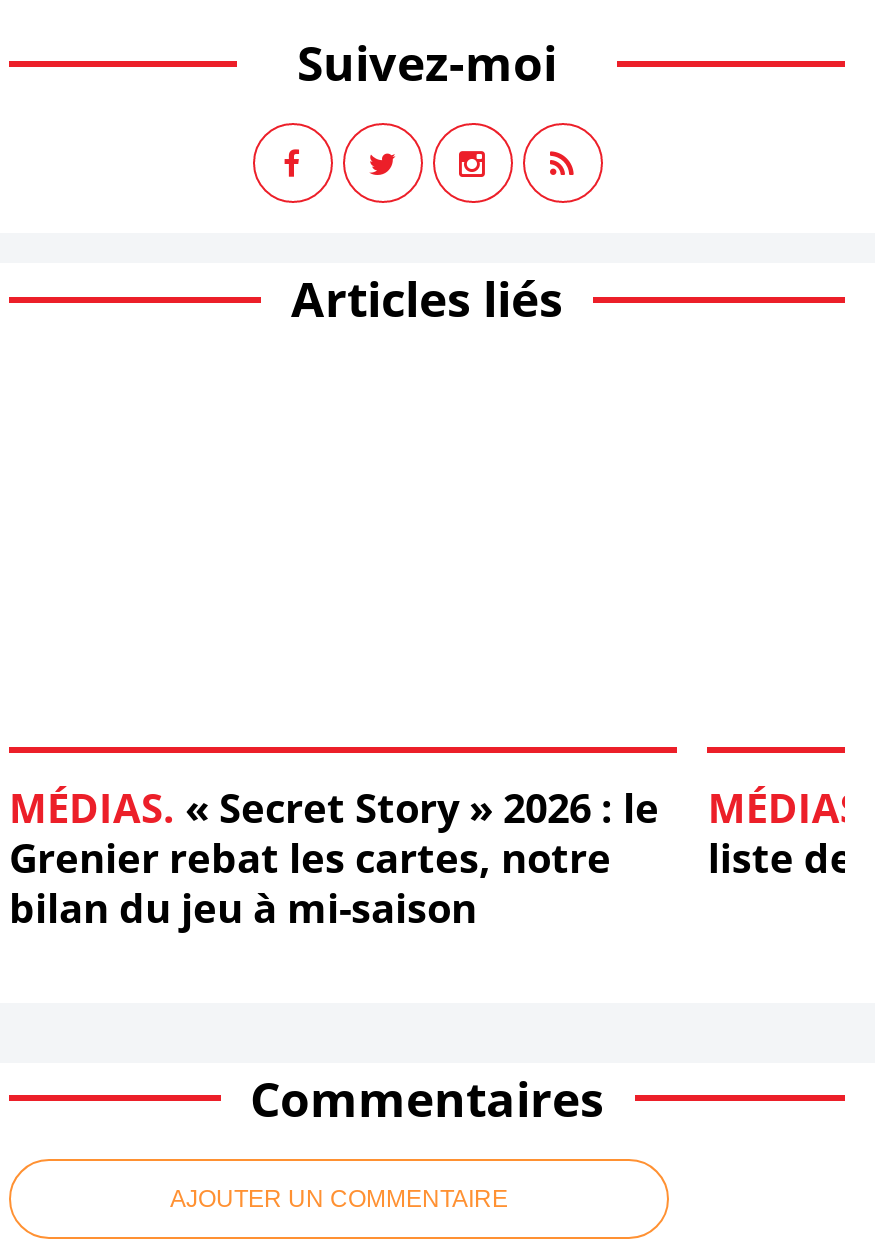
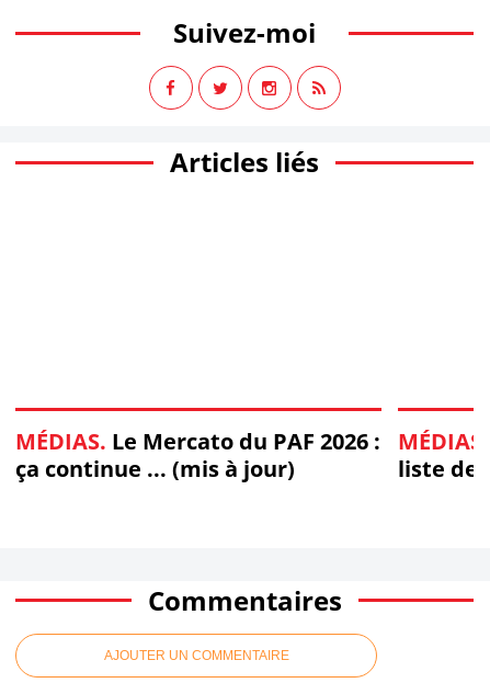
- MÉDIAS. « Secret Story » 2026 : le
- Grenier rebat les cartes, notre
- bilan du jeu à mi-saison
+ MÉDIAS. Le Mercato du PAF 2026 :
+ ça continue ... (mis à jour)
